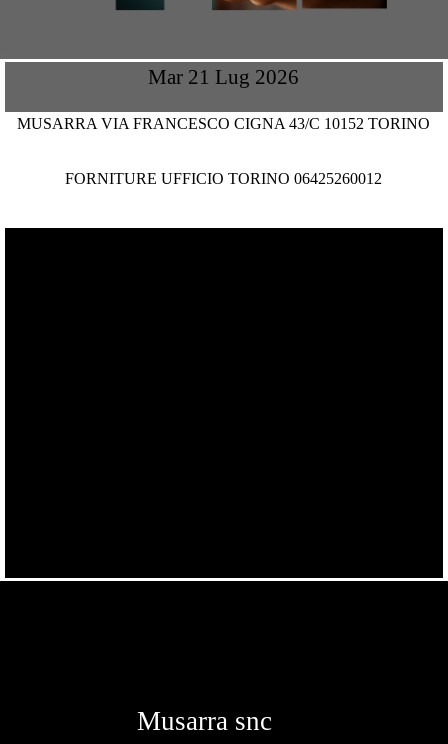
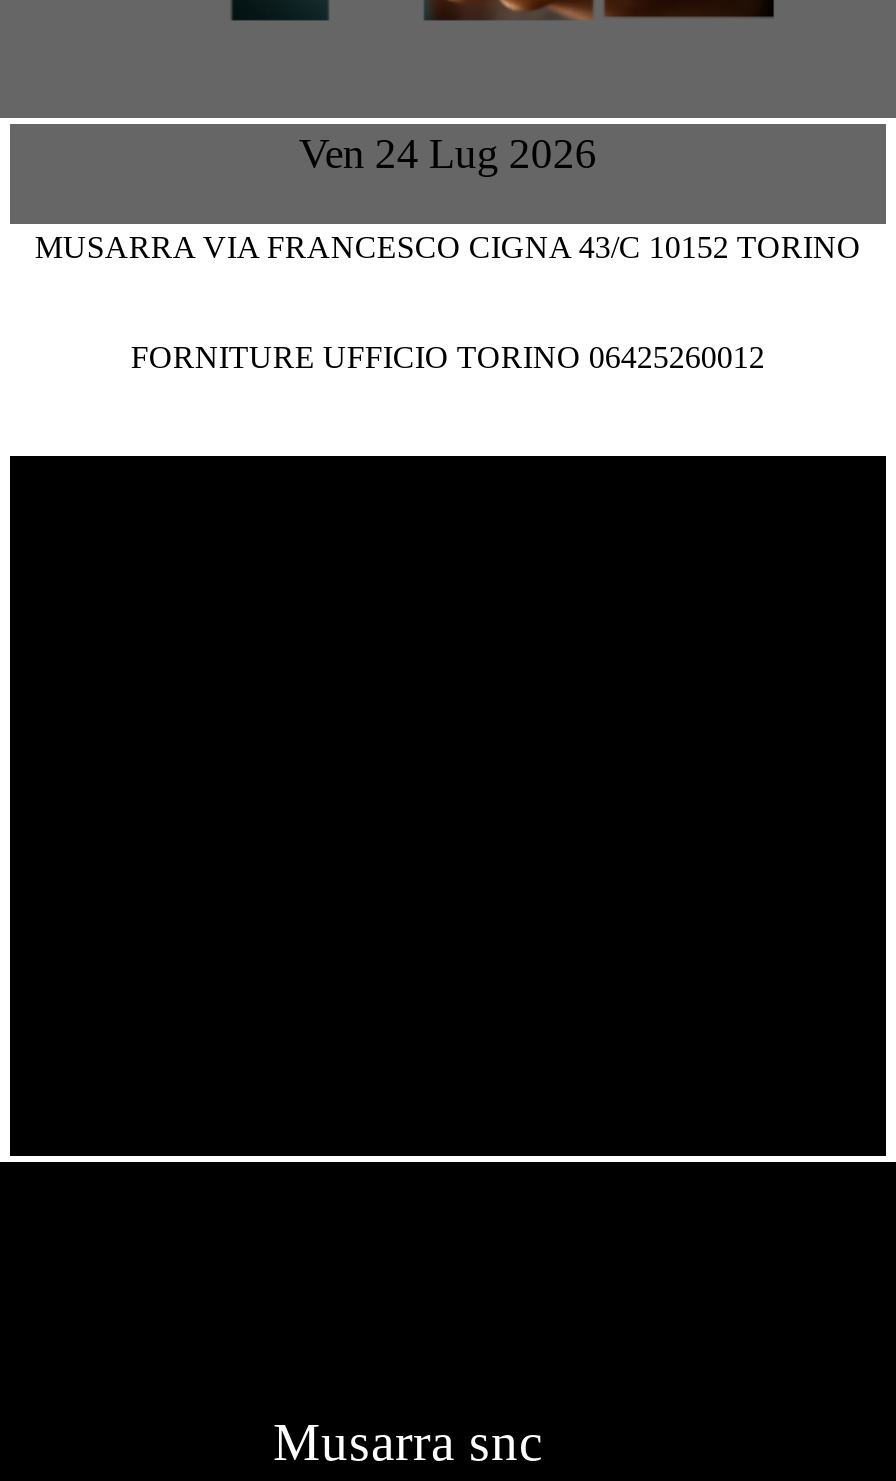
- Mar 21 Lug 2026
+ Ven 24 Lug 2026
